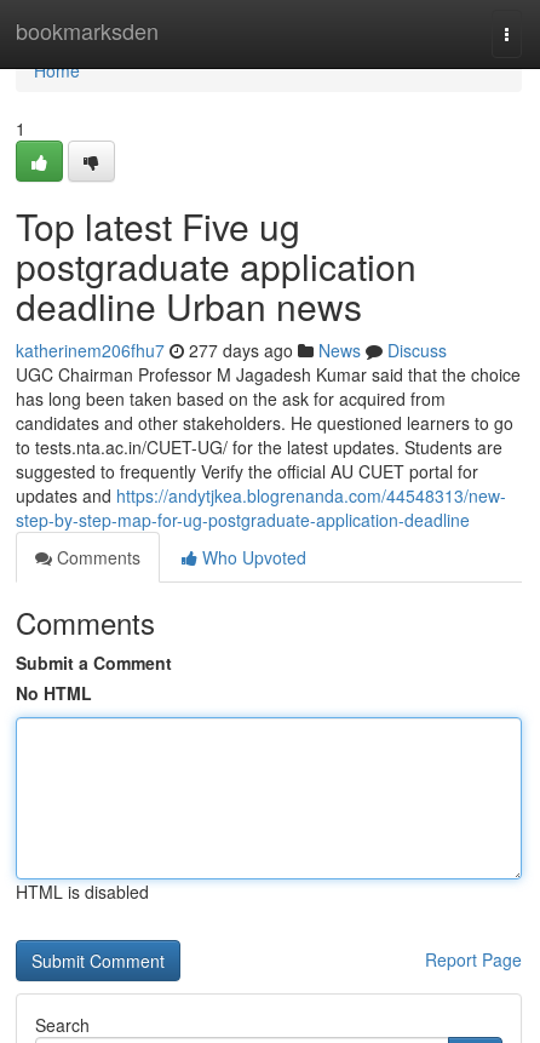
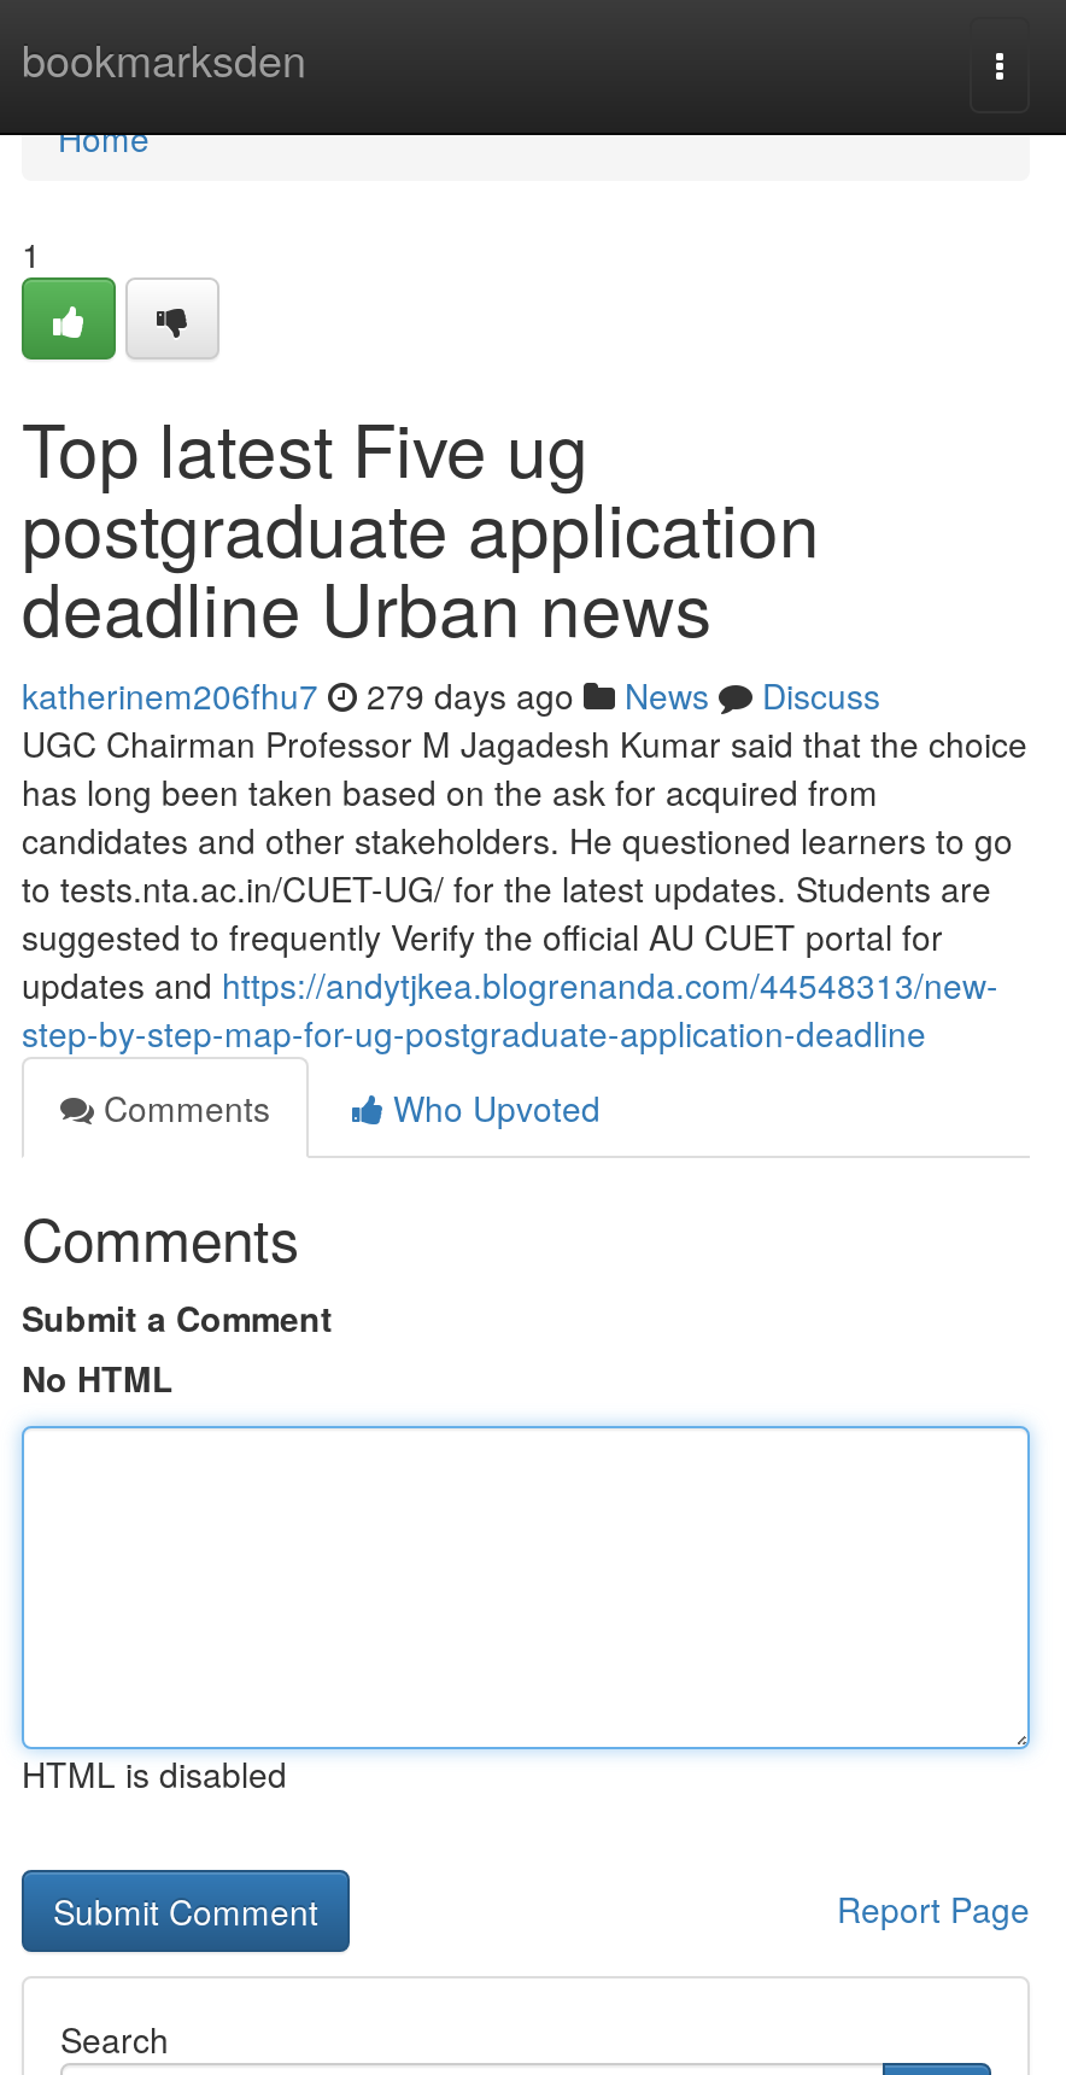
- katherinem206fhu7 277 days ago News Discuss
+ katherinem206fhu7 279 days ago News Discuss
